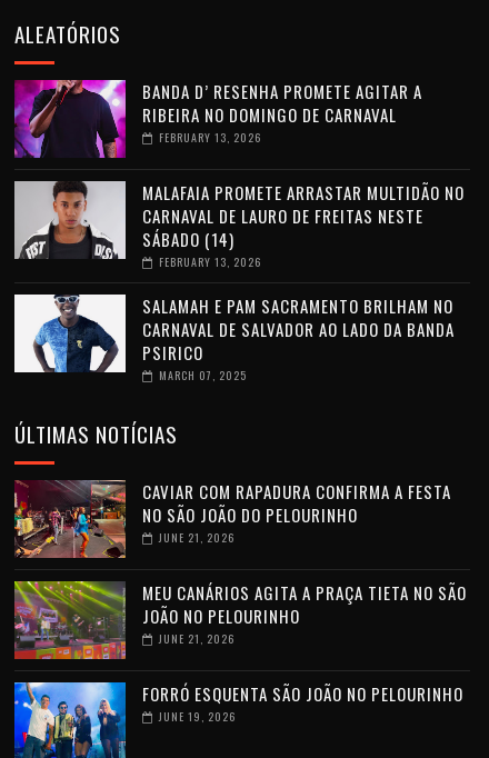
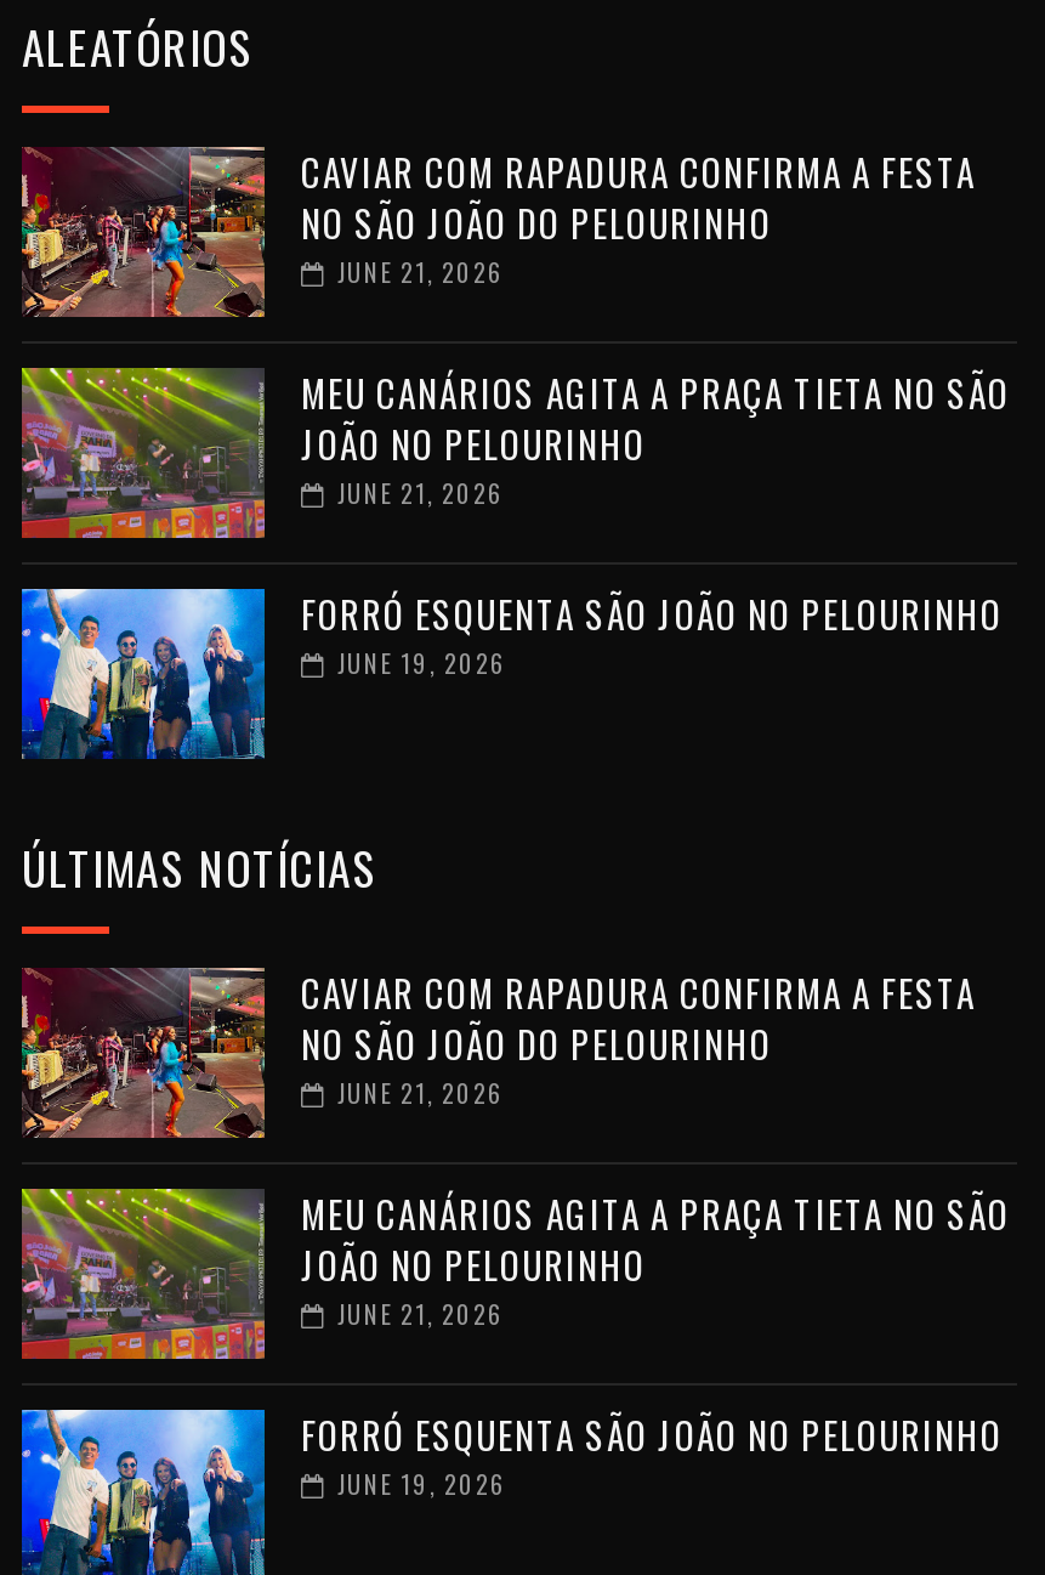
- [image]
- BANDA D’ RESENHA PROMETE AGITAR A
- RIBEIRA NO DOMINGO DE CARNAVAL
- FEBRUARY 13, 2026
+ [image]
+ CAVIAR COM RAPADURA CONFIRMA A FESTA
+ NO SÃO JOÃO DO PELOURINHO
+ JUNE 21, 2026

- [image]
- MALAFAIA PROMETE ARRASTAR MULTIDÃO NO
- CARNAVAL DE LAURO DE FREITAS NESTE
- SÁBADO (14)
- FEBRUARY 13, 2026
+ [image]
+ MEU CANÁRIOS AGITA A PRAÇA TIETA NO SÃO
+ JOÃO NO PELOURINHO
+ JUNE 21, 2026

- [image]
- SALAMAH E PAM SACRAMENTO BRILHAM NO
- CARNAVAL DE SALVADOR AO LADO DA BANDA
- PSIRICO
- MARCH 07, 2025
+ [image]
+ FORRÓ ESQUENTA SÃO JOÃO NO PELOURINHO
+ JUNE 19, 2026
